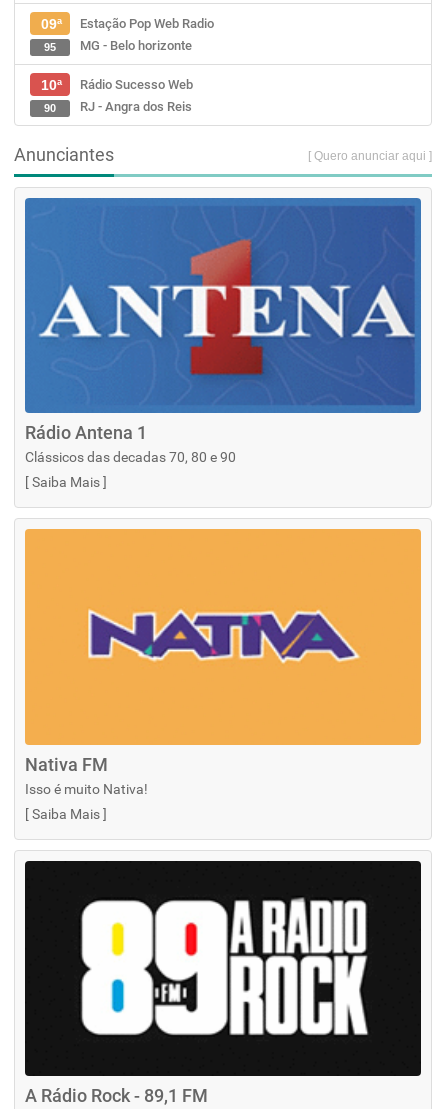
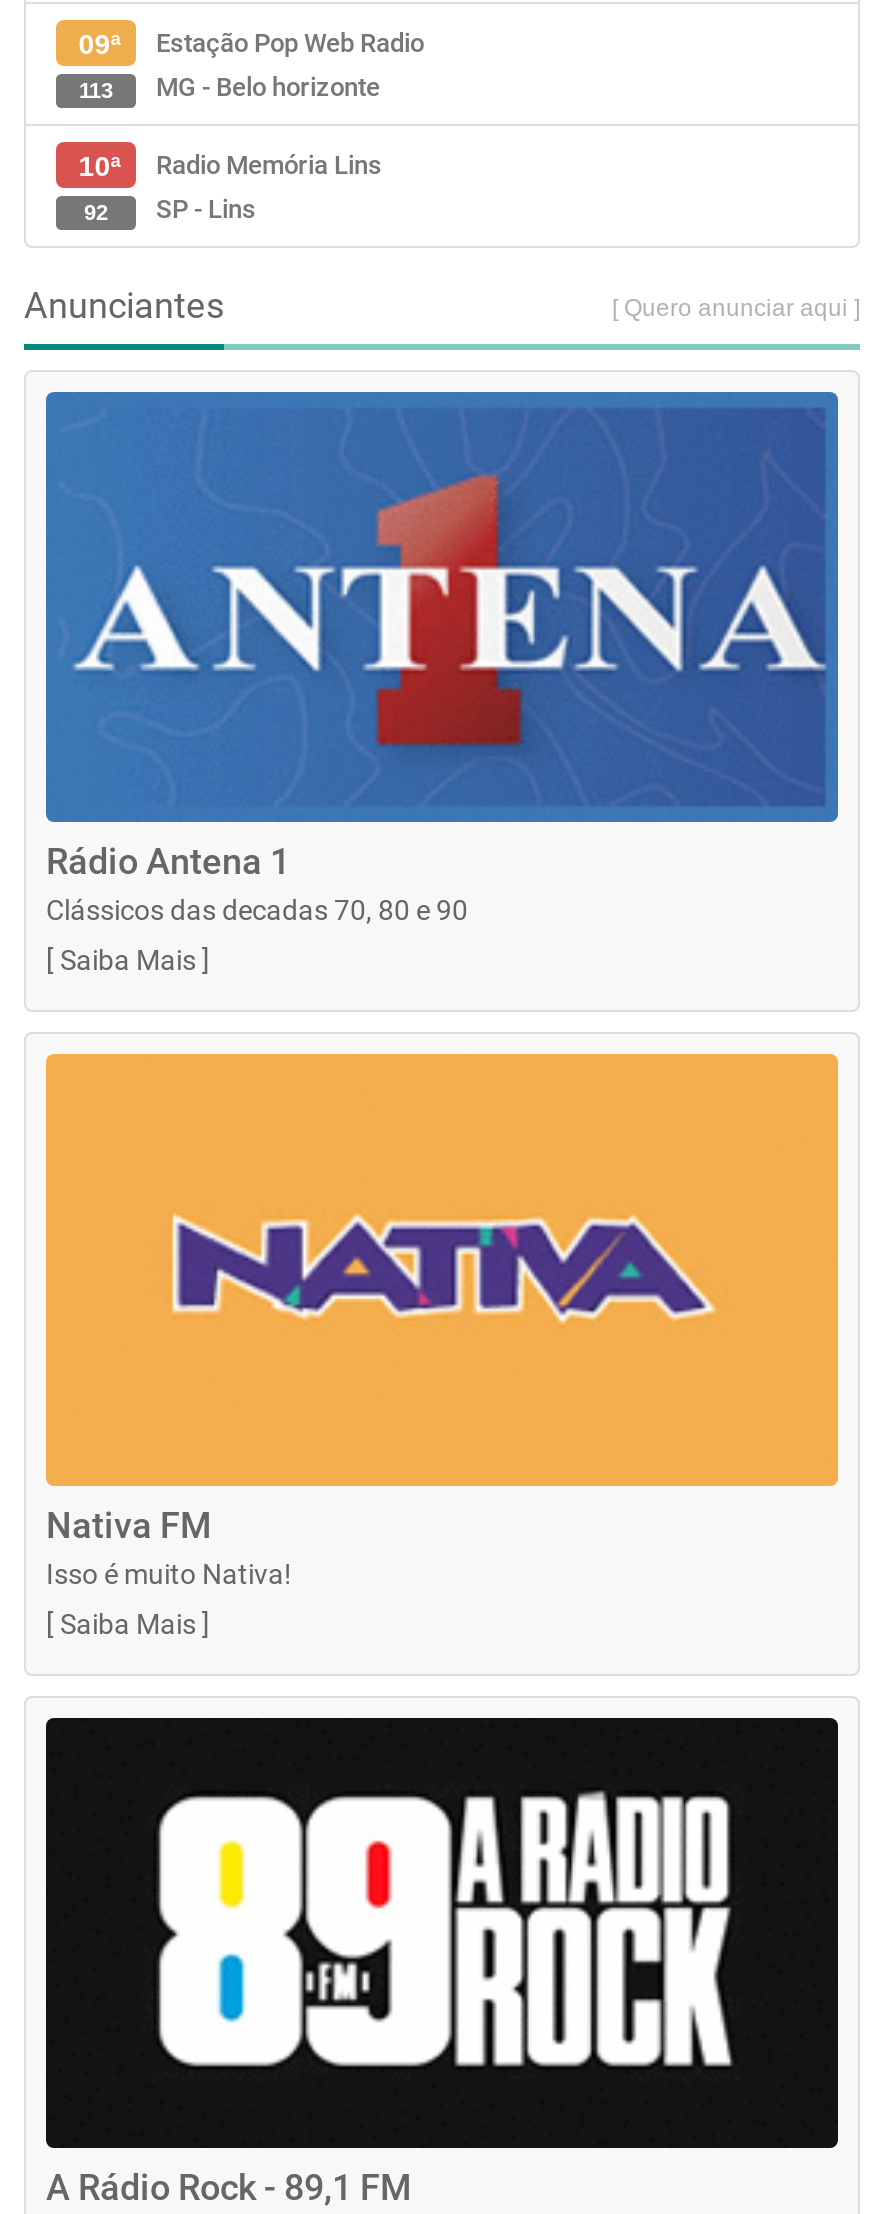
- 95 MG - Belo horizonte
+ 113 MG - Belo horizonte

- Rádio Sucesso Web
+ Radio Memória Lins

- RJ - Angra dos Reis
- 90
+ SP - Lins
+ 92
